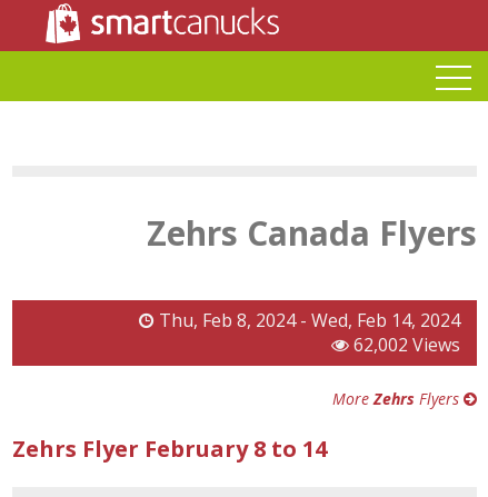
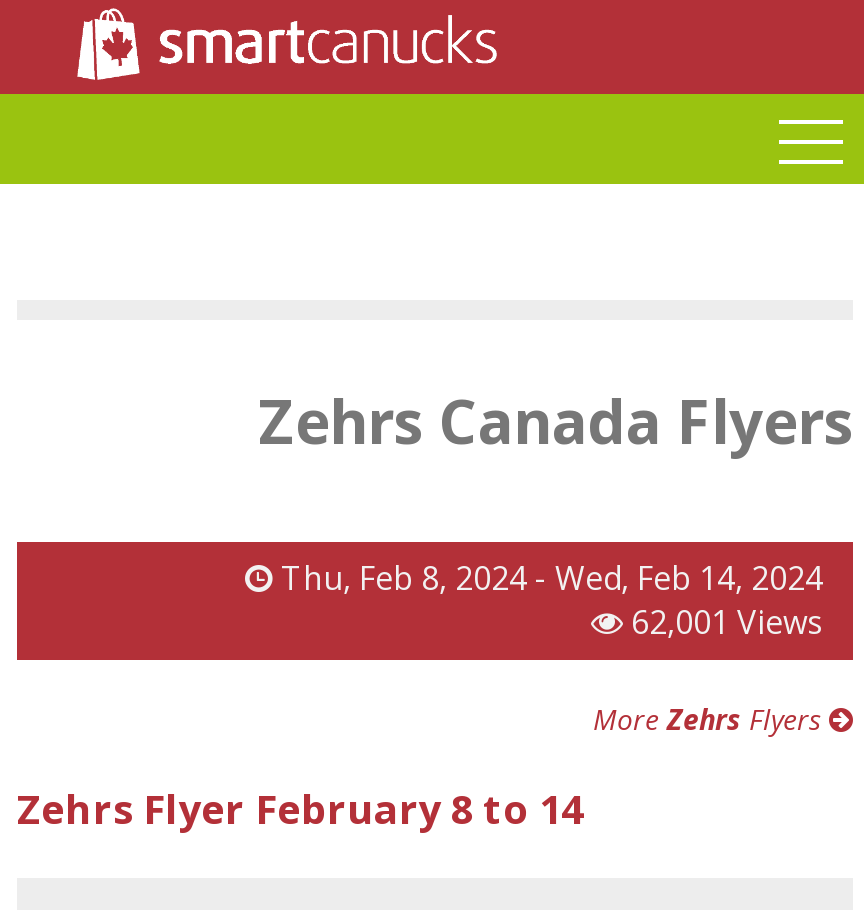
- 62,002 Views
+ 62,001 Views
